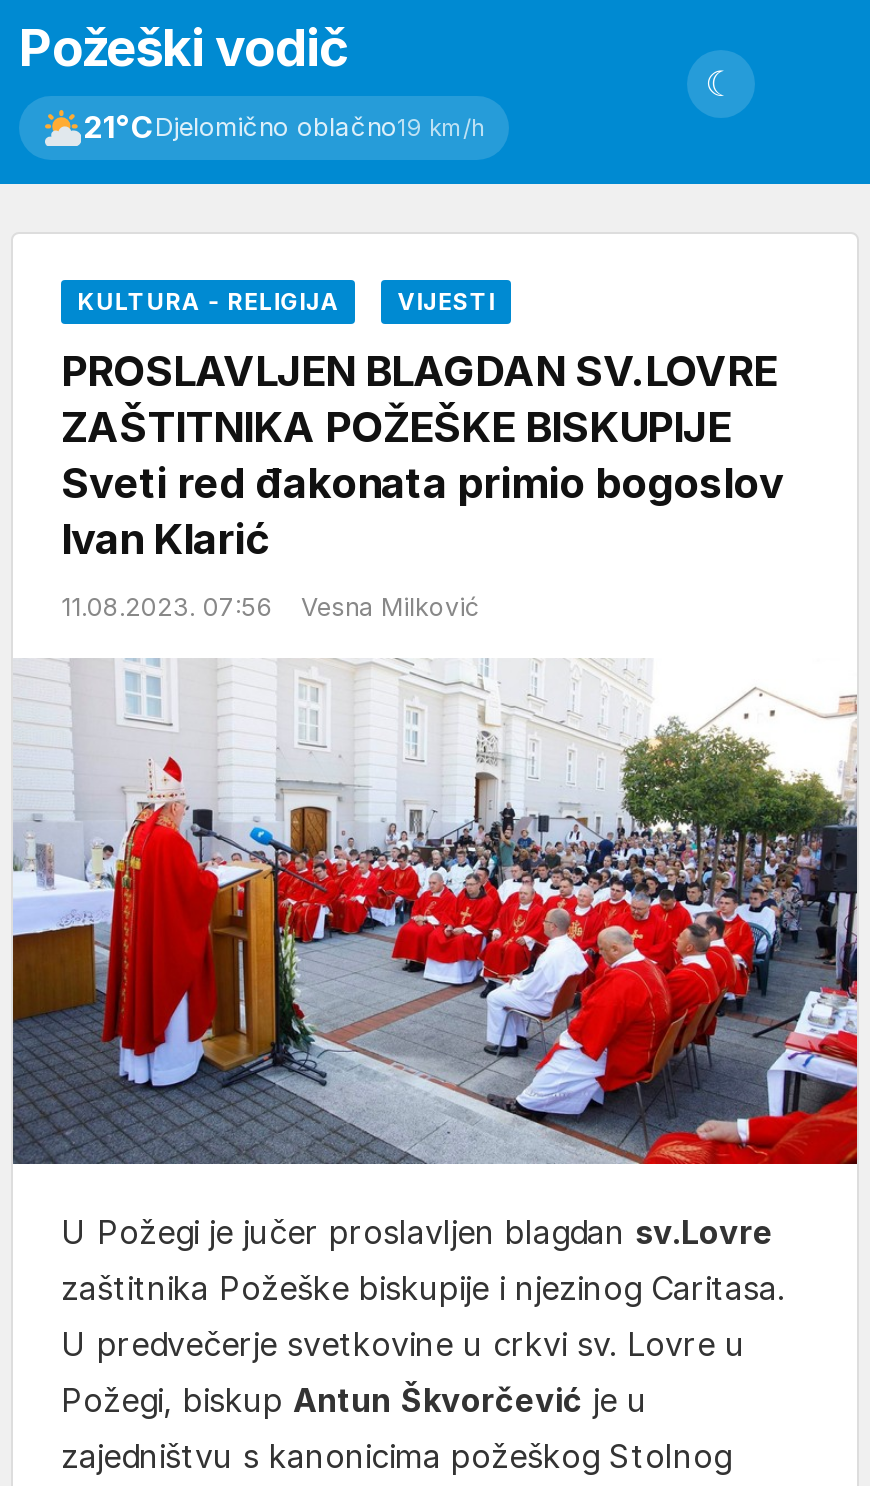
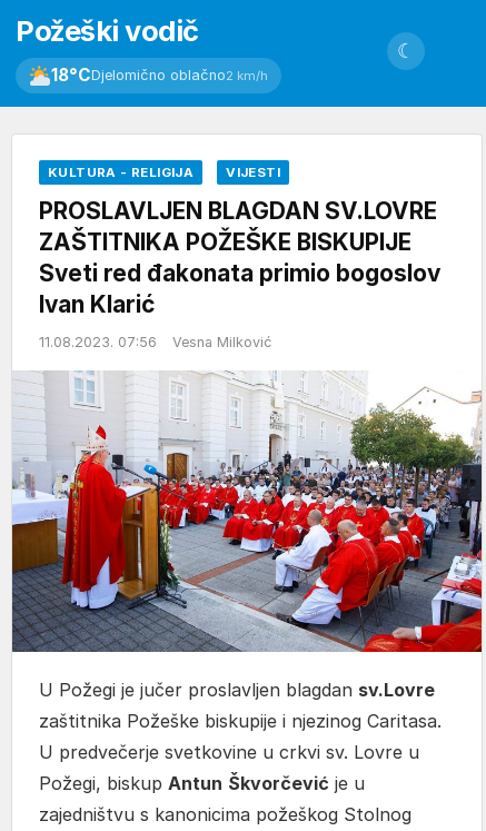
- 21°CDjelomično oblačno19 km/h
+ 18°CDjelomično oblačno2 km/h
